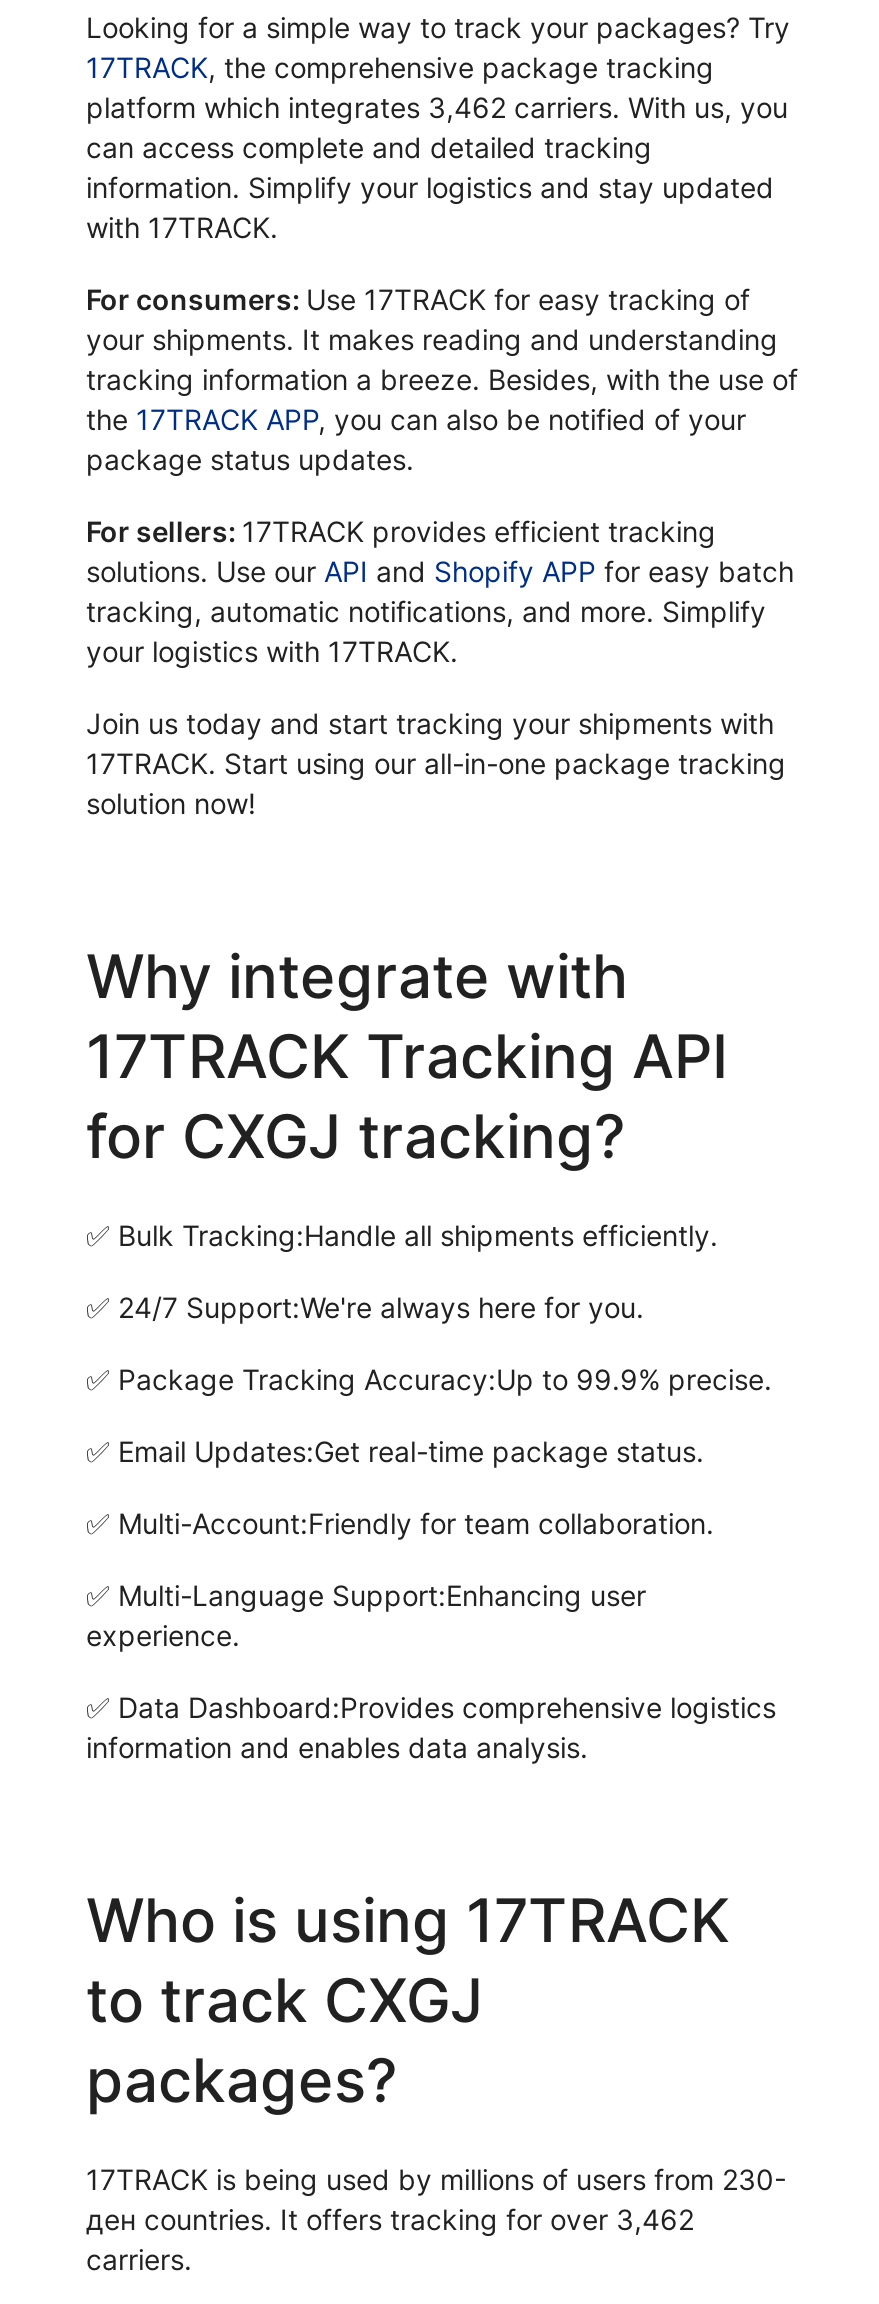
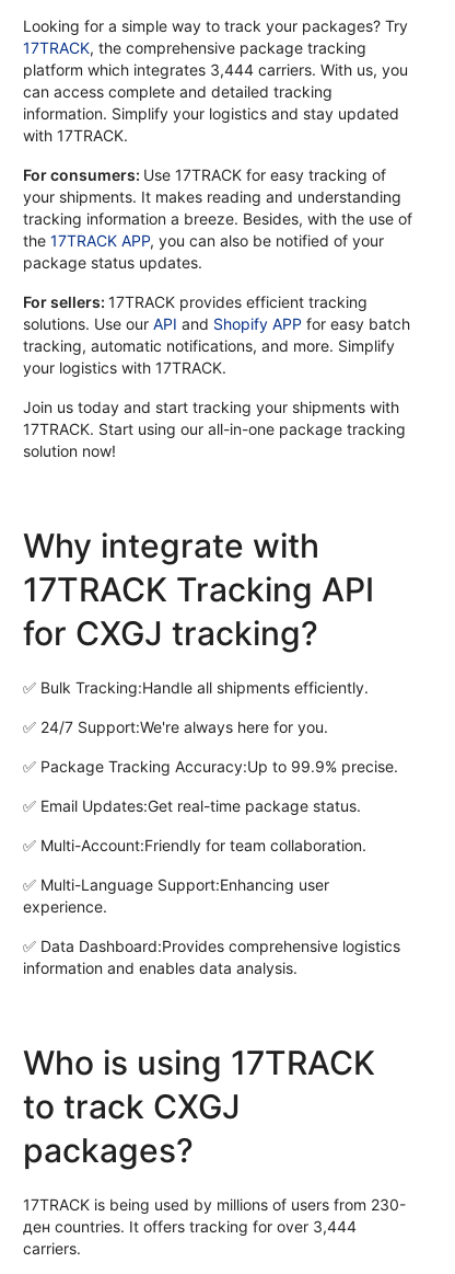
- platform which integrates 3,462 carriers. With us, you
+ platform which integrates 3,444 carriers. With us, you

- ден countries. It offers tracking for over 3,462
+ ден countries. It offers tracking for over 3,444
